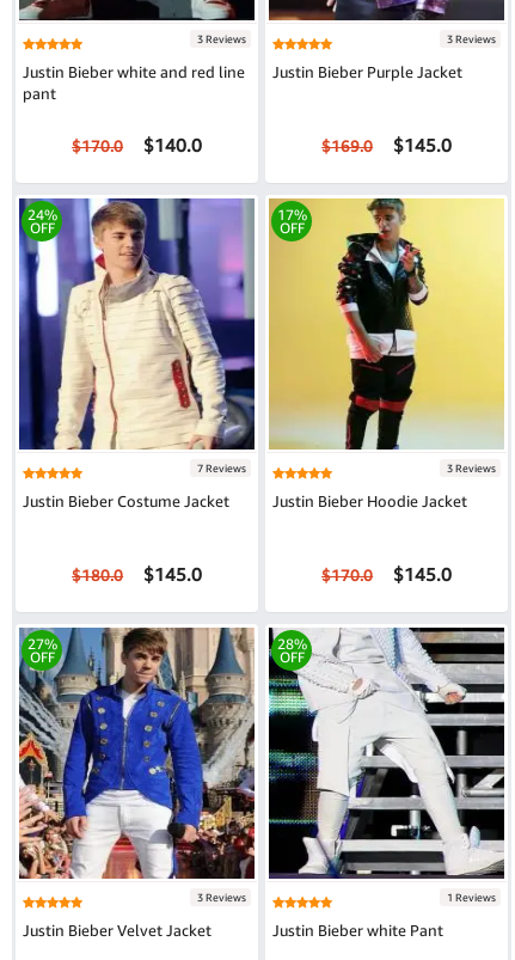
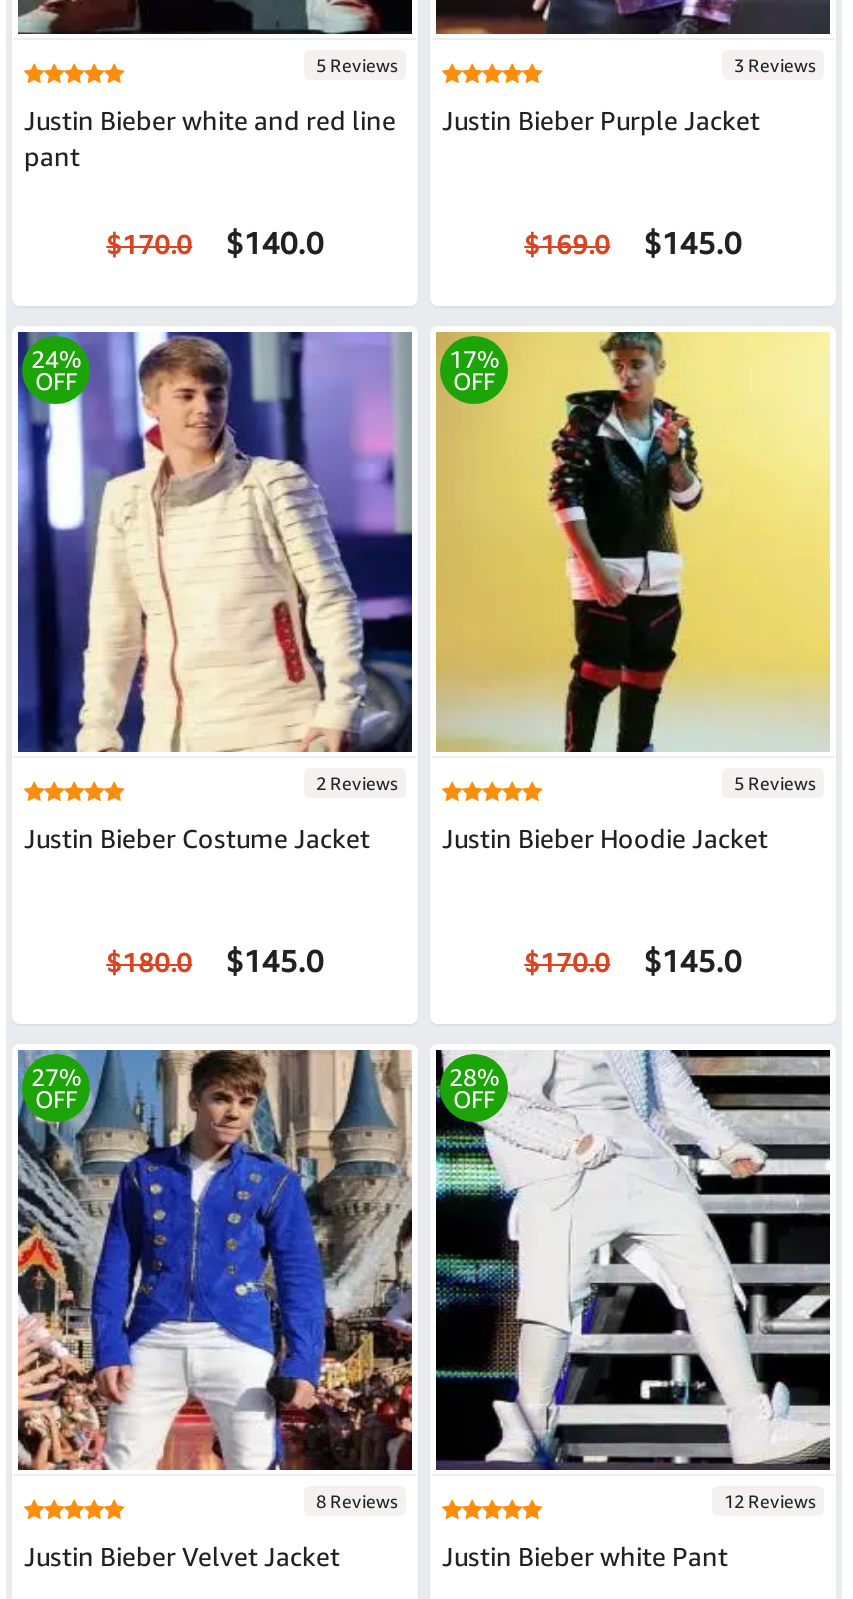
- 3 Reviews
+ 5 Reviews

- 7 Reviews
+ 2 Reviews

- 3 Reviews
+ 5 Reviews

- 3 Reviews
+ 8 Reviews

- 1 Reviews
+ 12 Reviews
